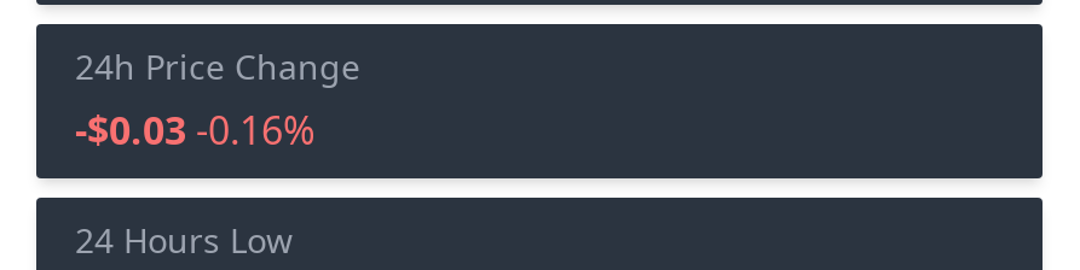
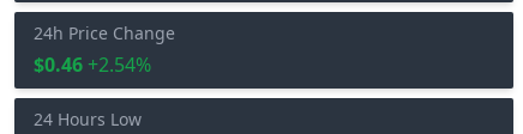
- -$0.03 -0.16%
+ $0.46 +2.54%
